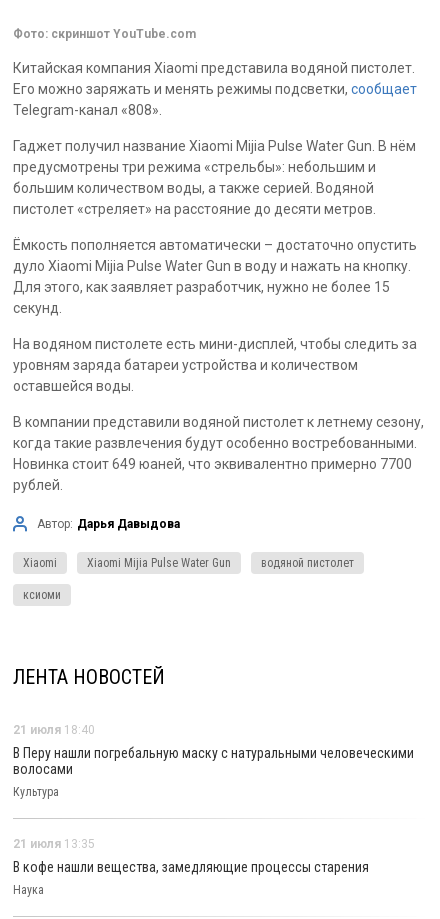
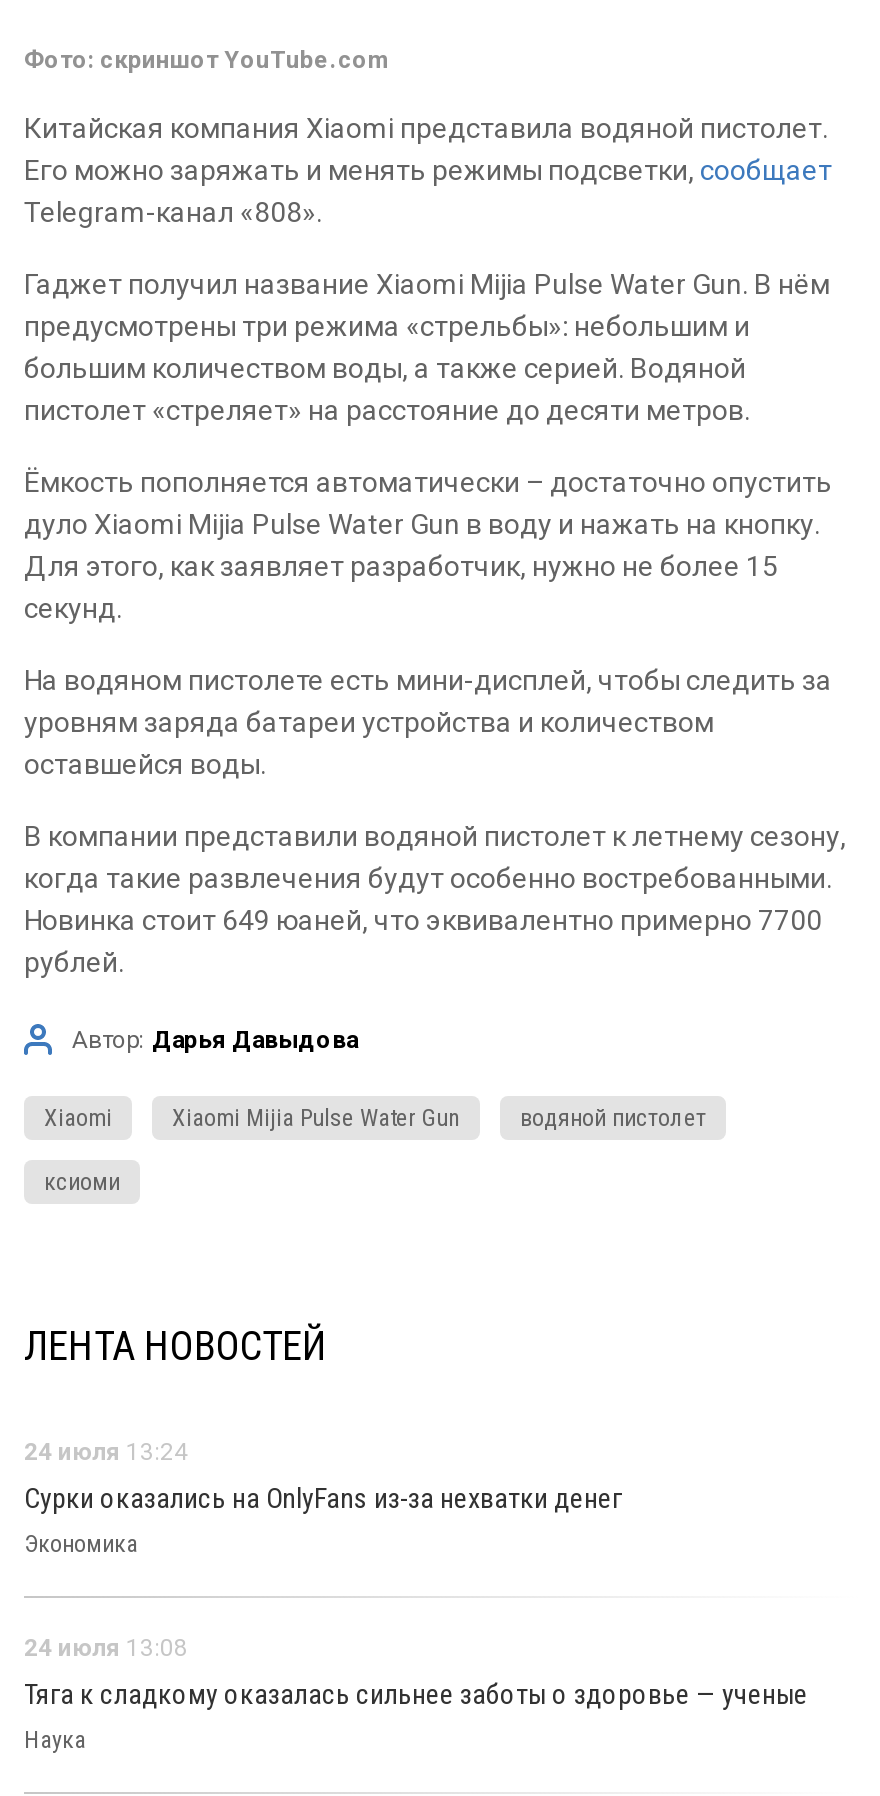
- 21 июля 18:40
+ 24 июля 13:24

- В Перу нашли погребальную маску с натуральными человеческими
- волосами
+ Сурки оказались на OnlyFans из-за нехватки денег

- Культура
+ Экономика

- 21 июля 13:35
+ 24 июля 13:08

- В кофе нашли вещества, замедляющие процессы старения
+ Тяга к сладкому оказалась сильнее заботы о здоровье — ученые
